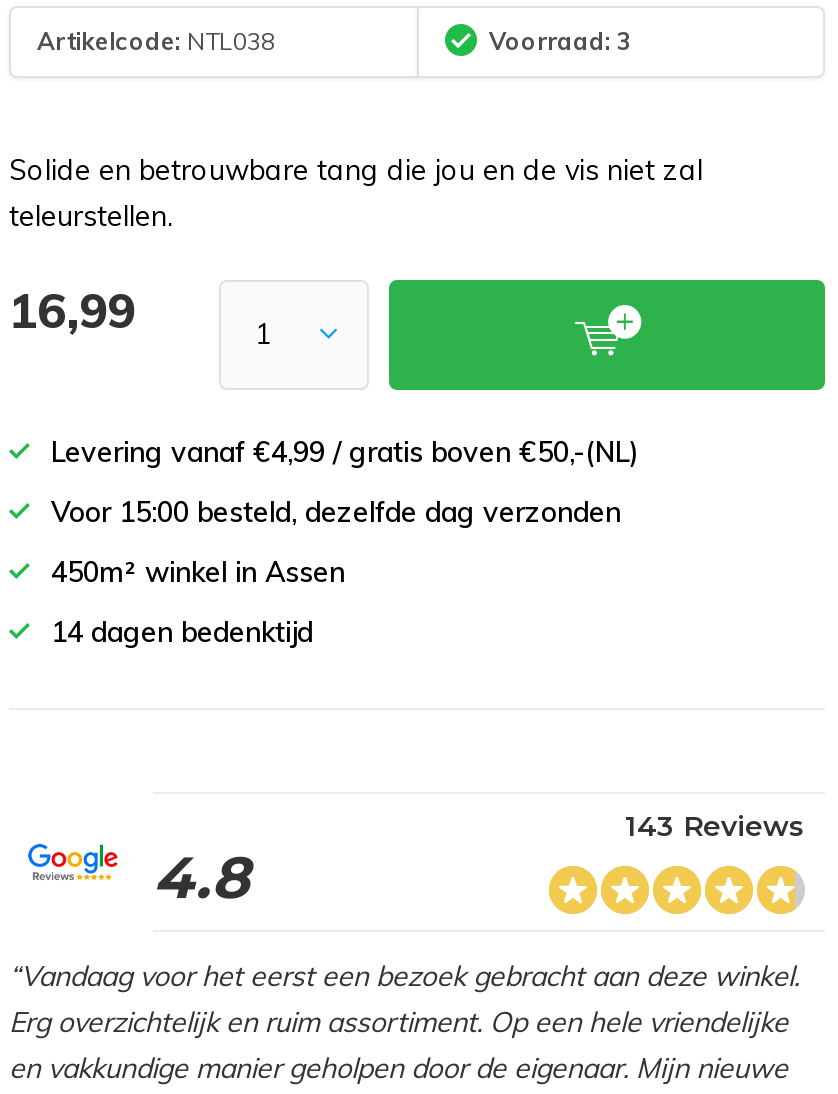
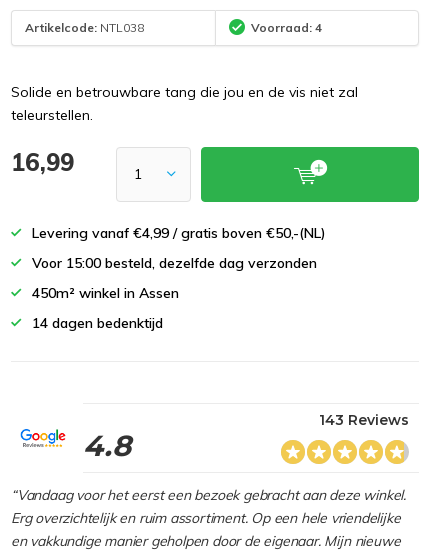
- Voorraad: 3
+ Voorraad: 4
